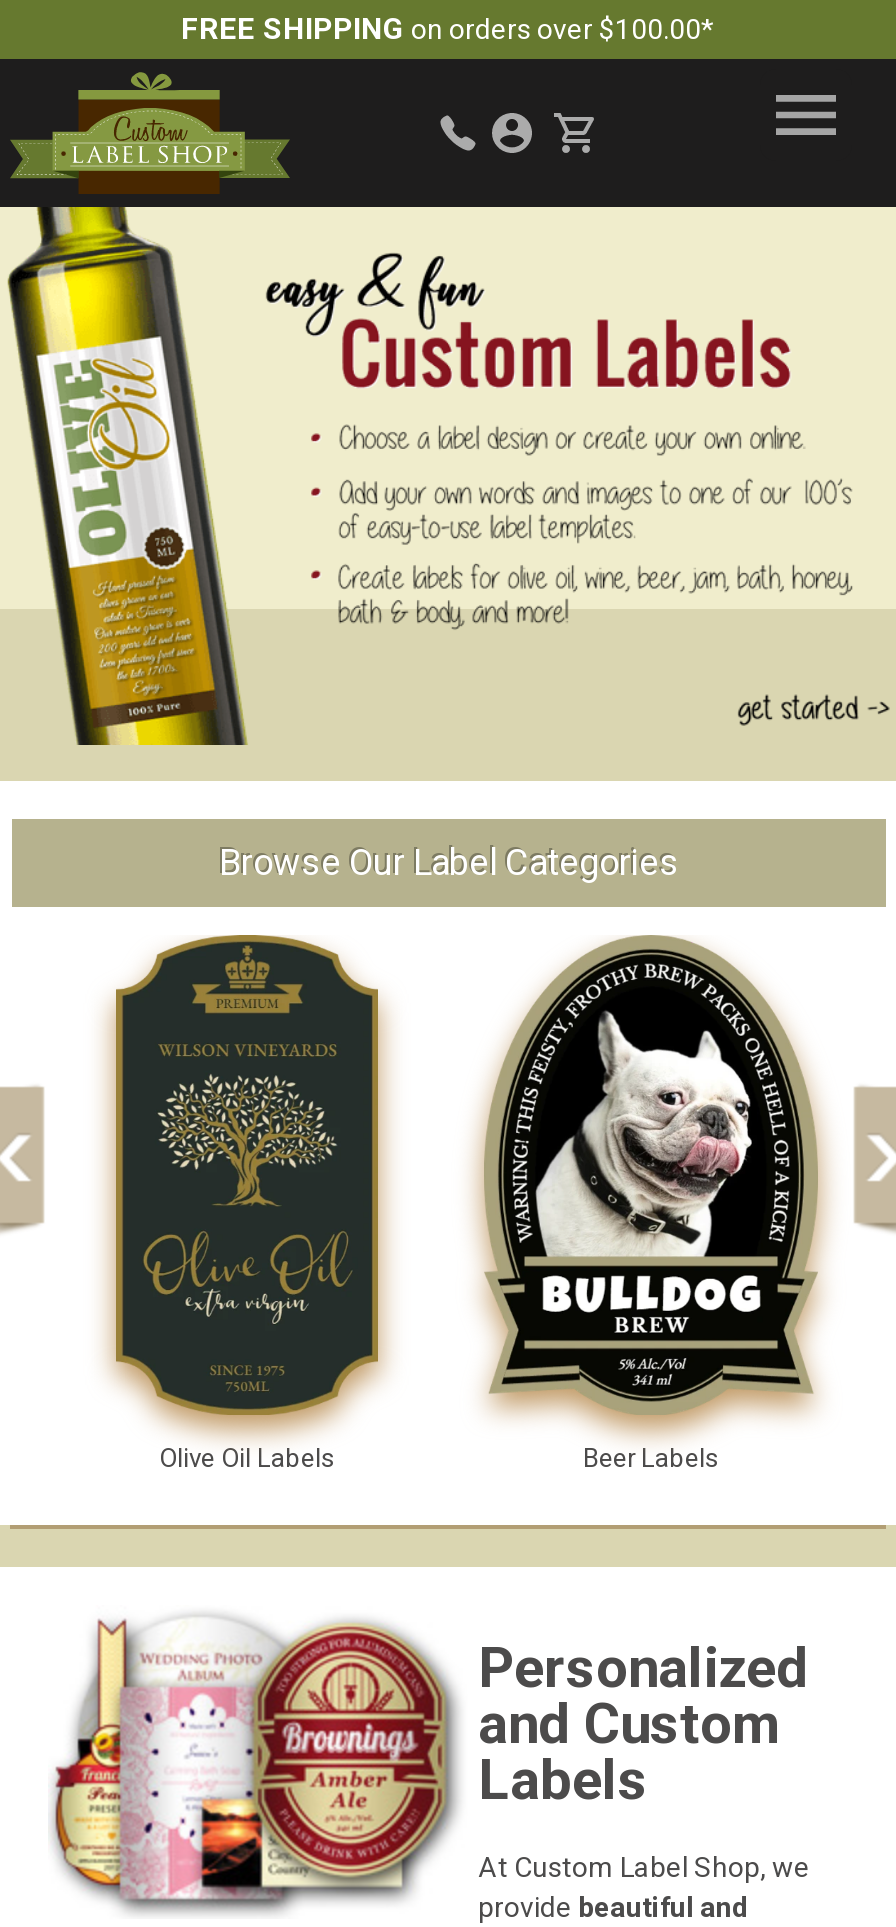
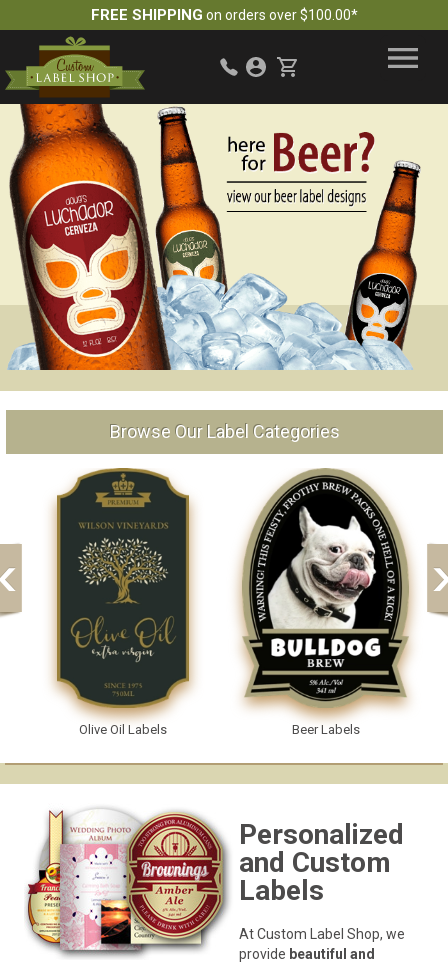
- [image]
+ [image]
